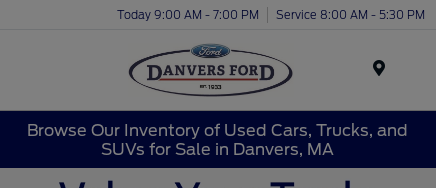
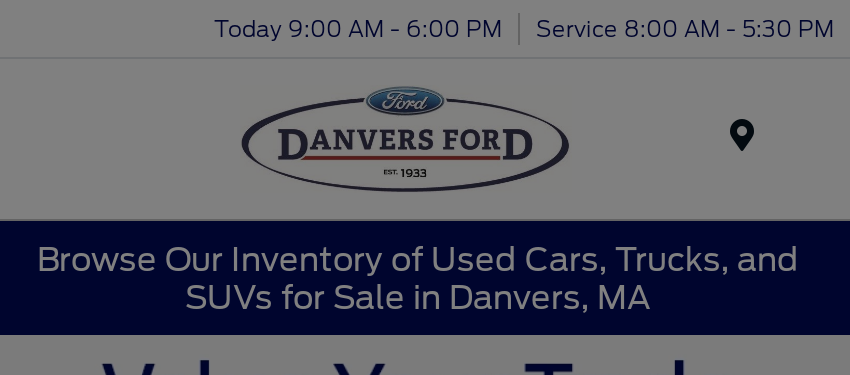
- Today 9:00 AM - 7:00 PM Service 8:00 AM - 5:30 PM
+ Today 9:00 AM - 6:00 PM Service 8:00 AM - 5:30 PM
